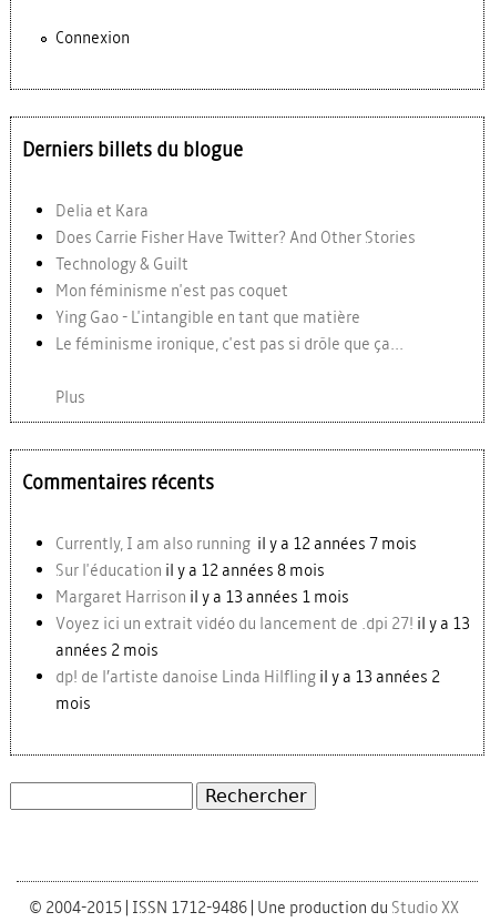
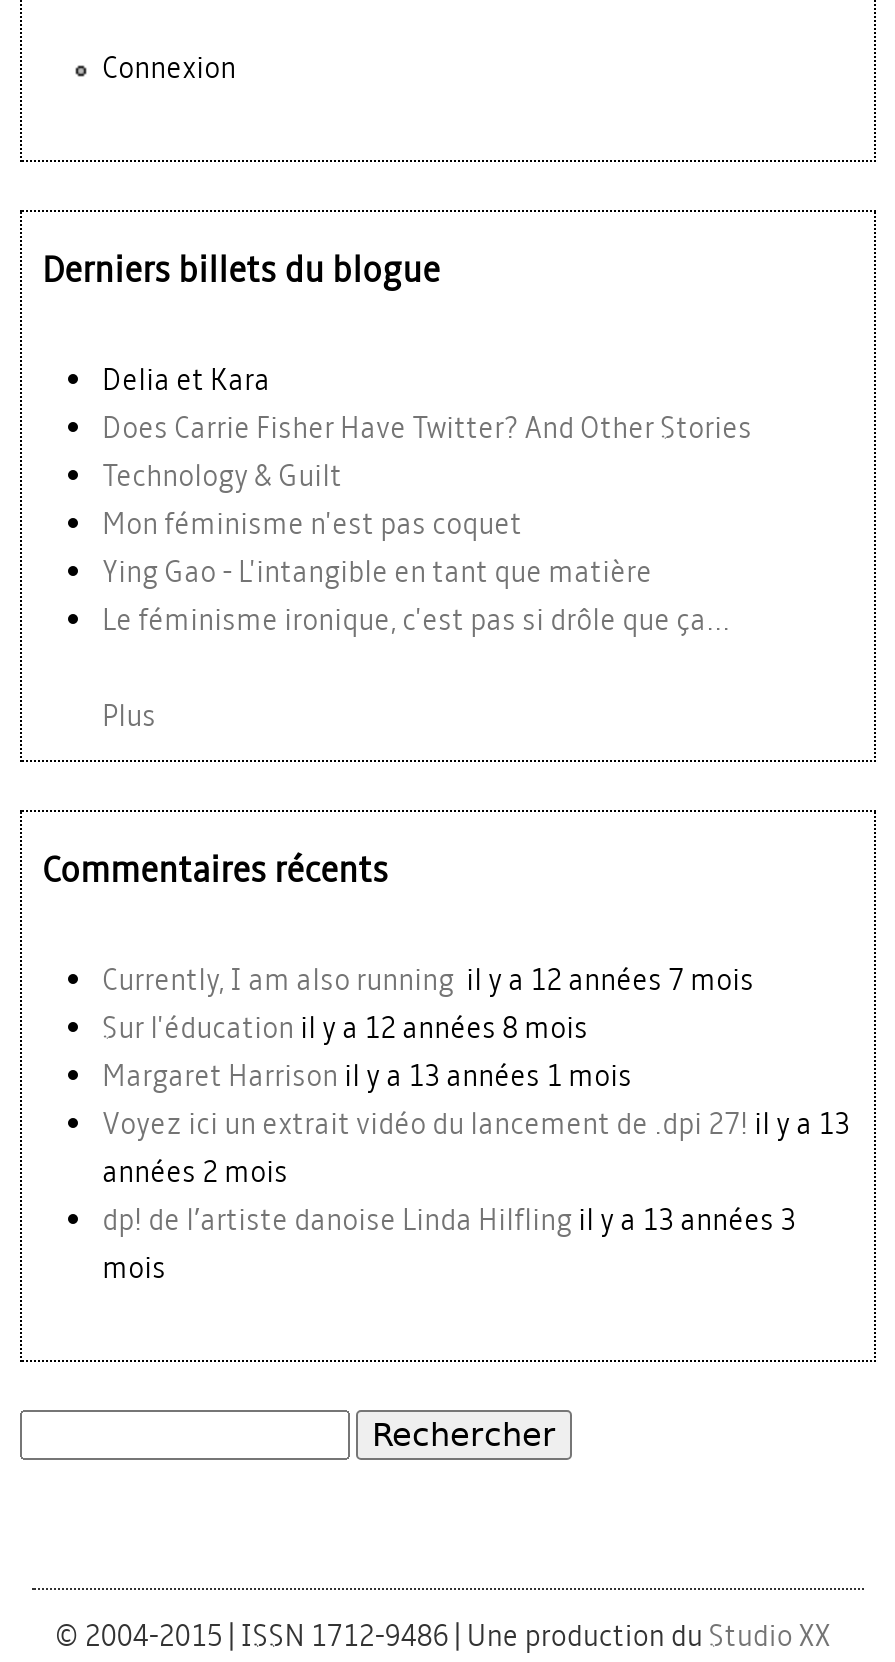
- dp! de l’artiste danoise Linda Hilfling il y a 13 années 2
+ dp! de l’artiste danoise Linda Hilfling il y a 13 années 3
